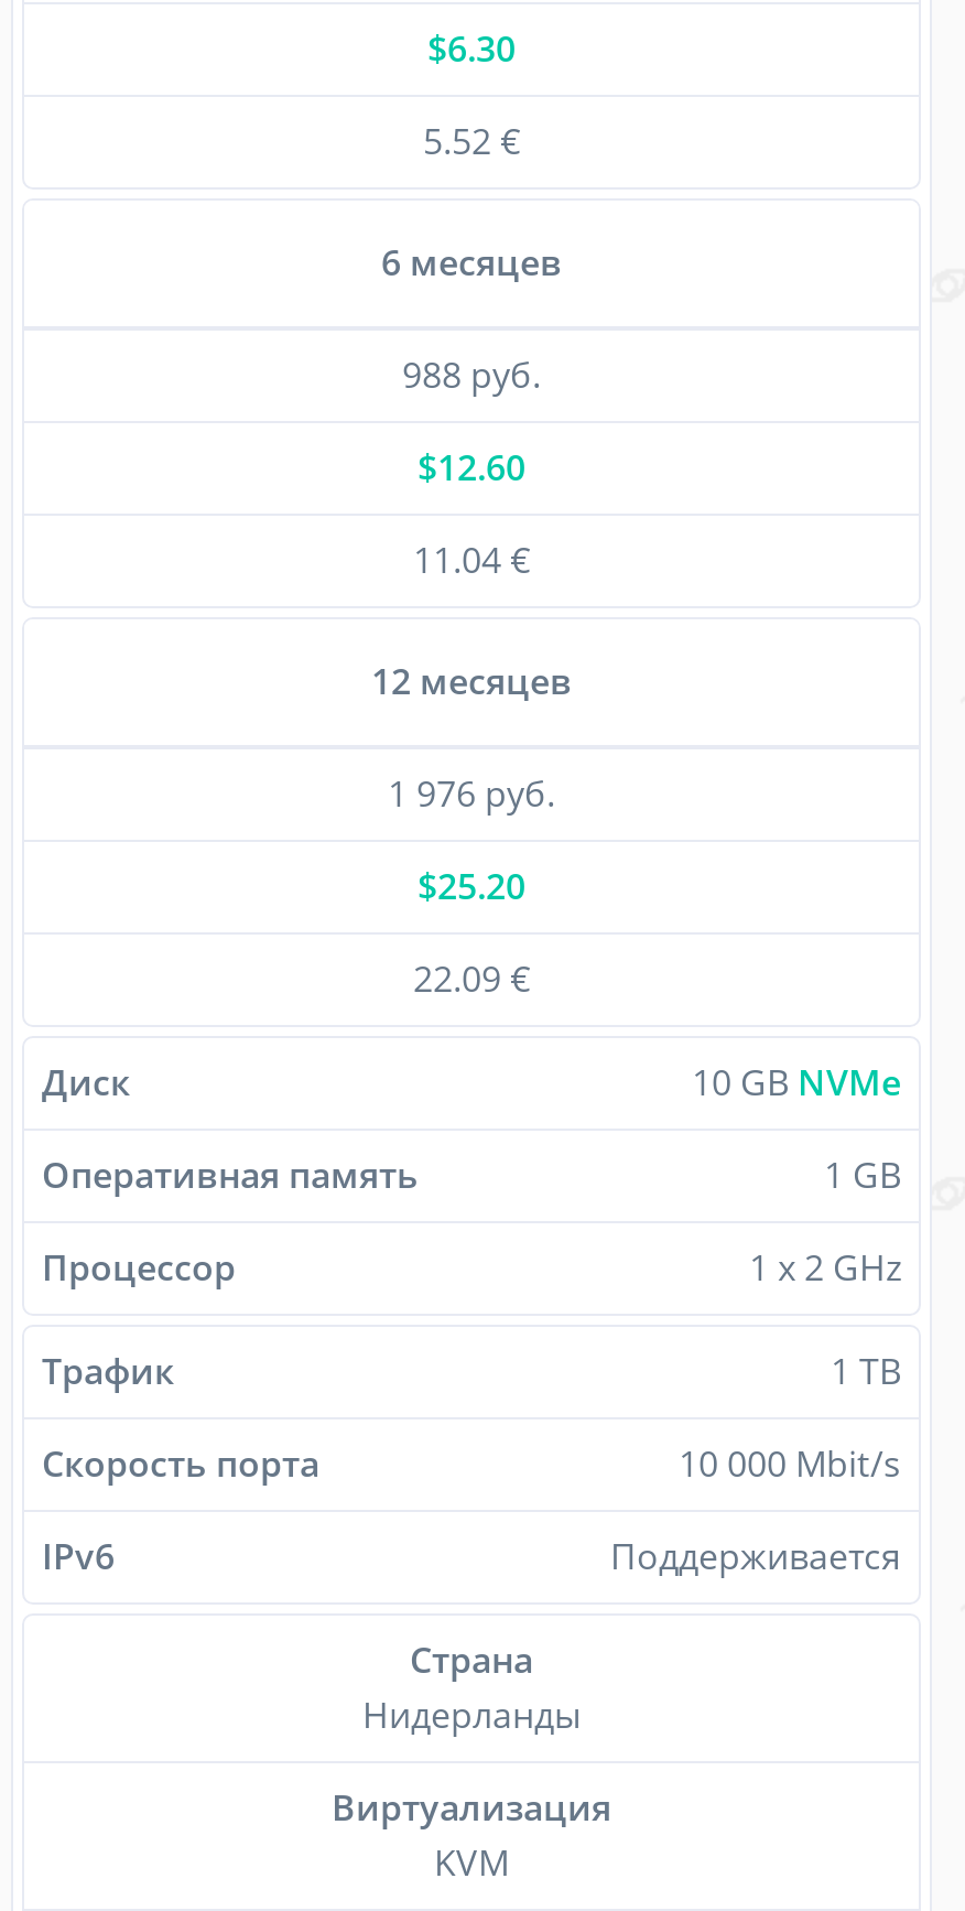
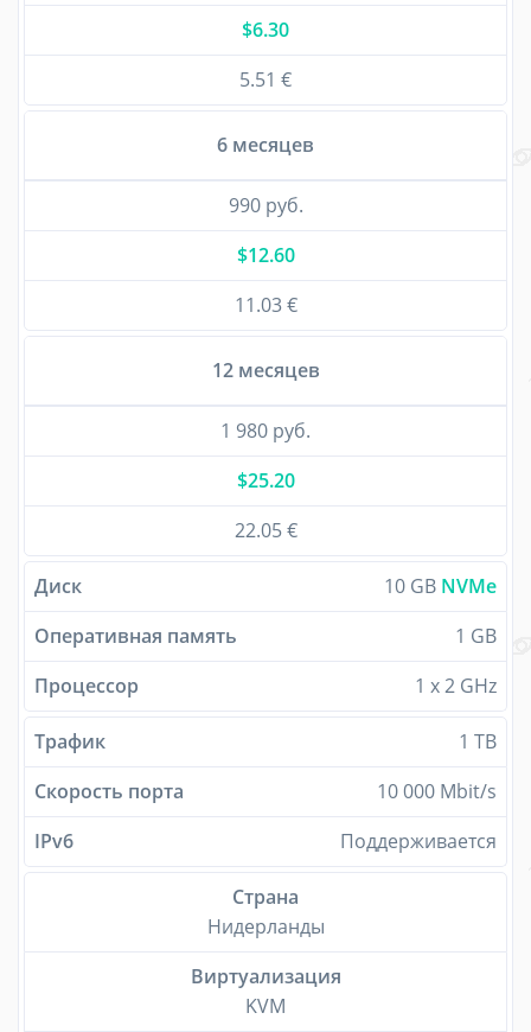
- 5.52 €
+ 5.51 €

- 988 руб.
+ 990 руб.

- 11.04 €
+ 11.03 €

- 1 976 руб.
+ 1 980 руб.

- 22.09 €
+ 22.05 €
